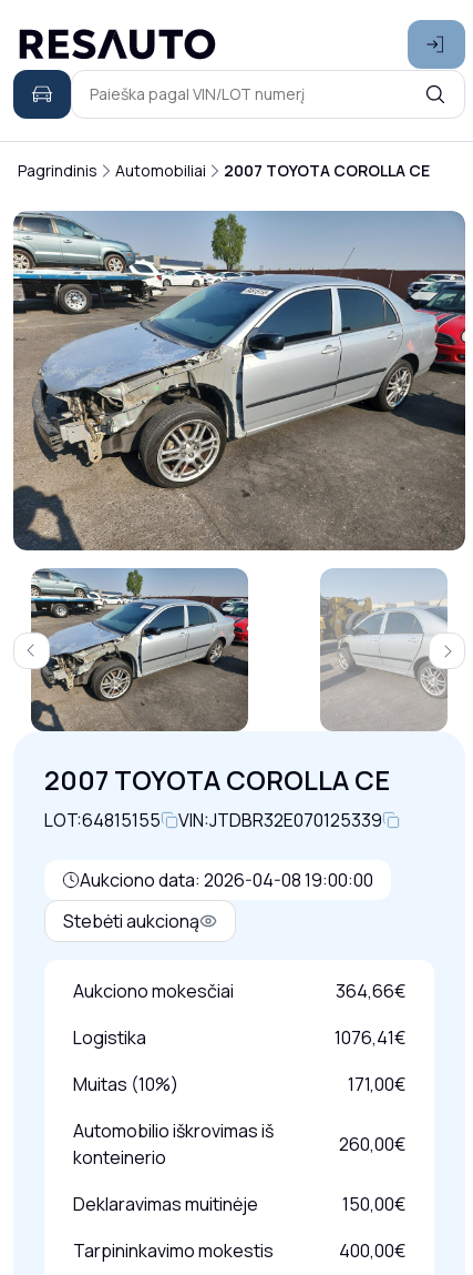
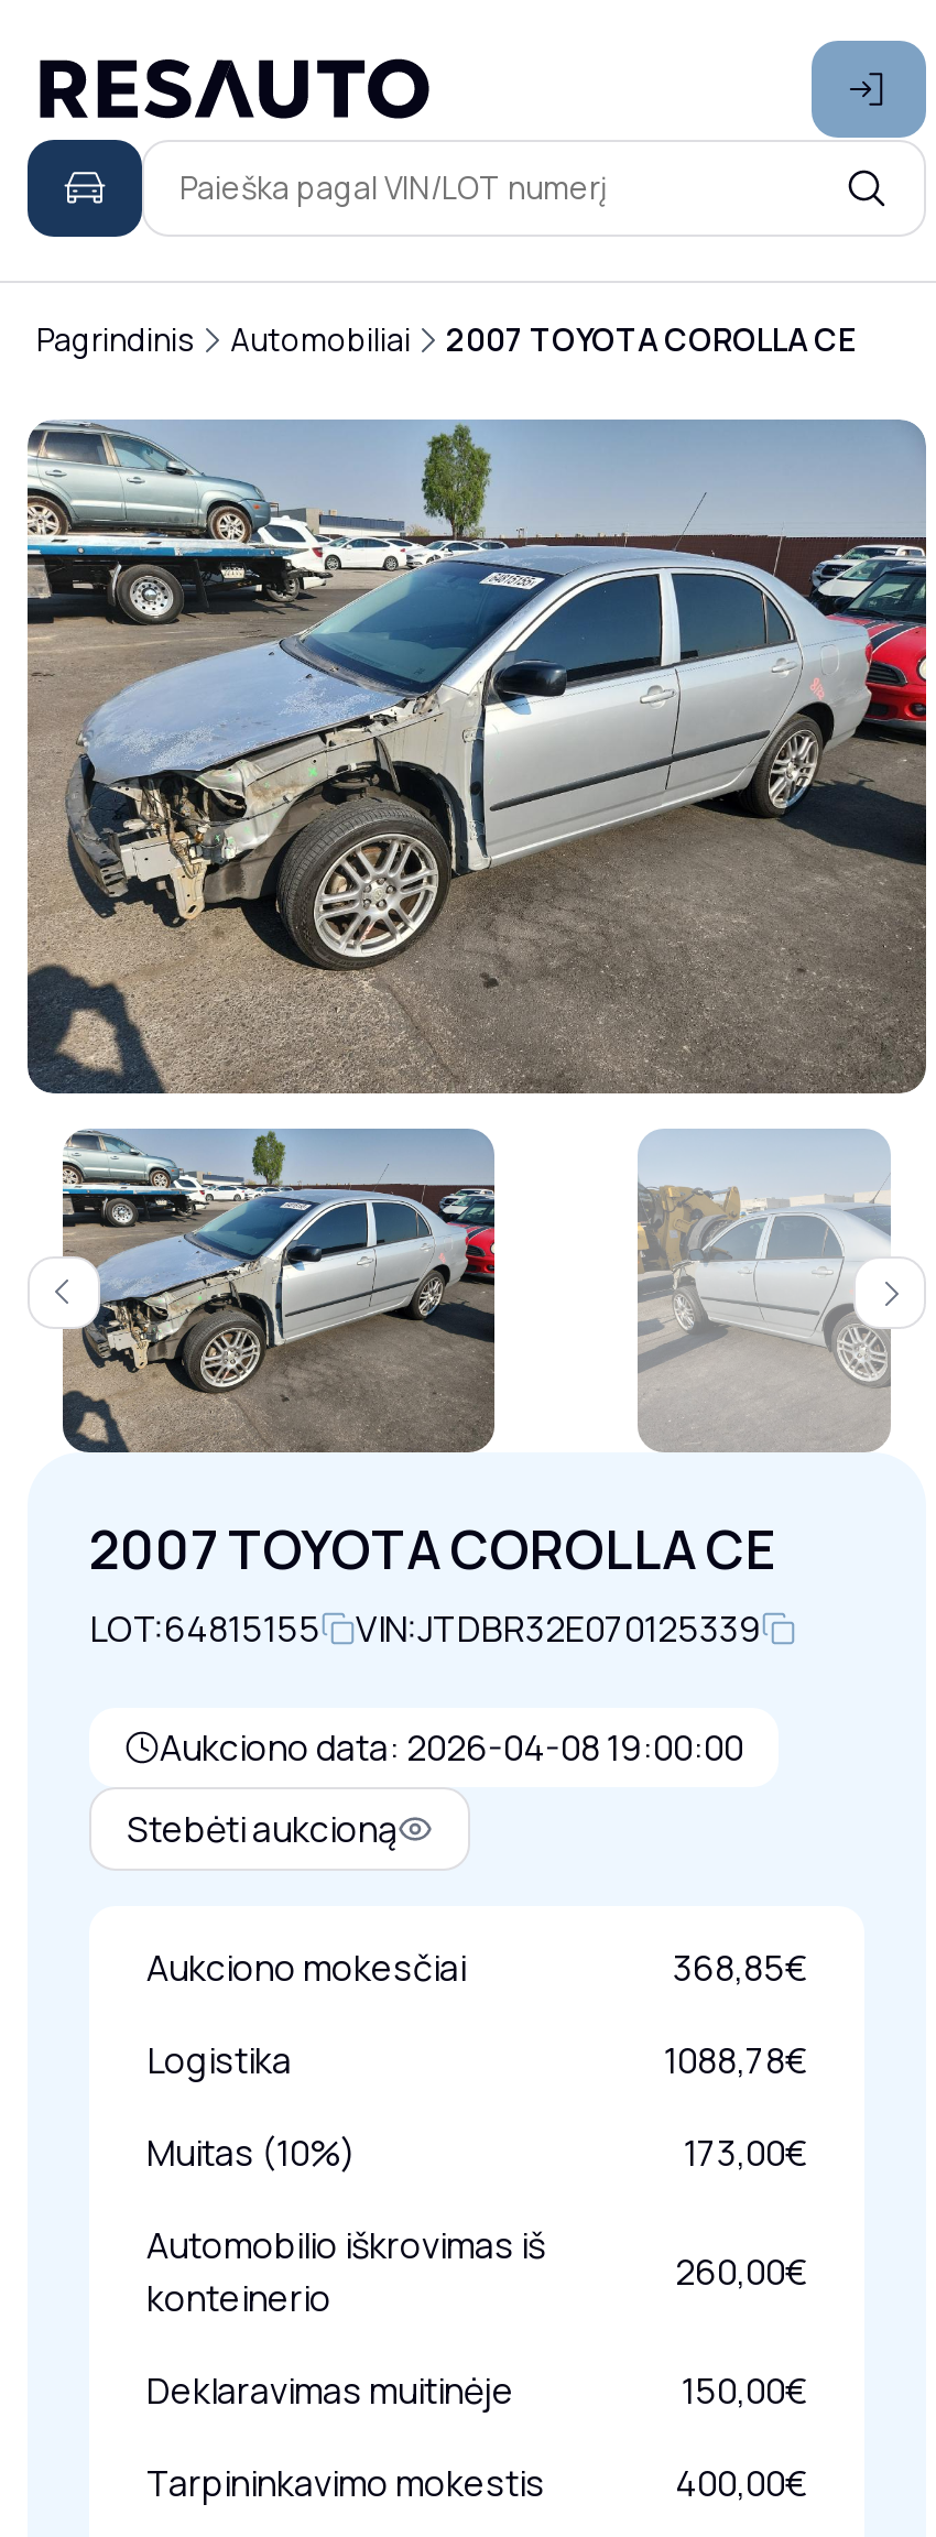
- 364,66€
+ 368,85€

- 1076,41€
+ 1088,78€

- 171,00€
+ 173,00€
